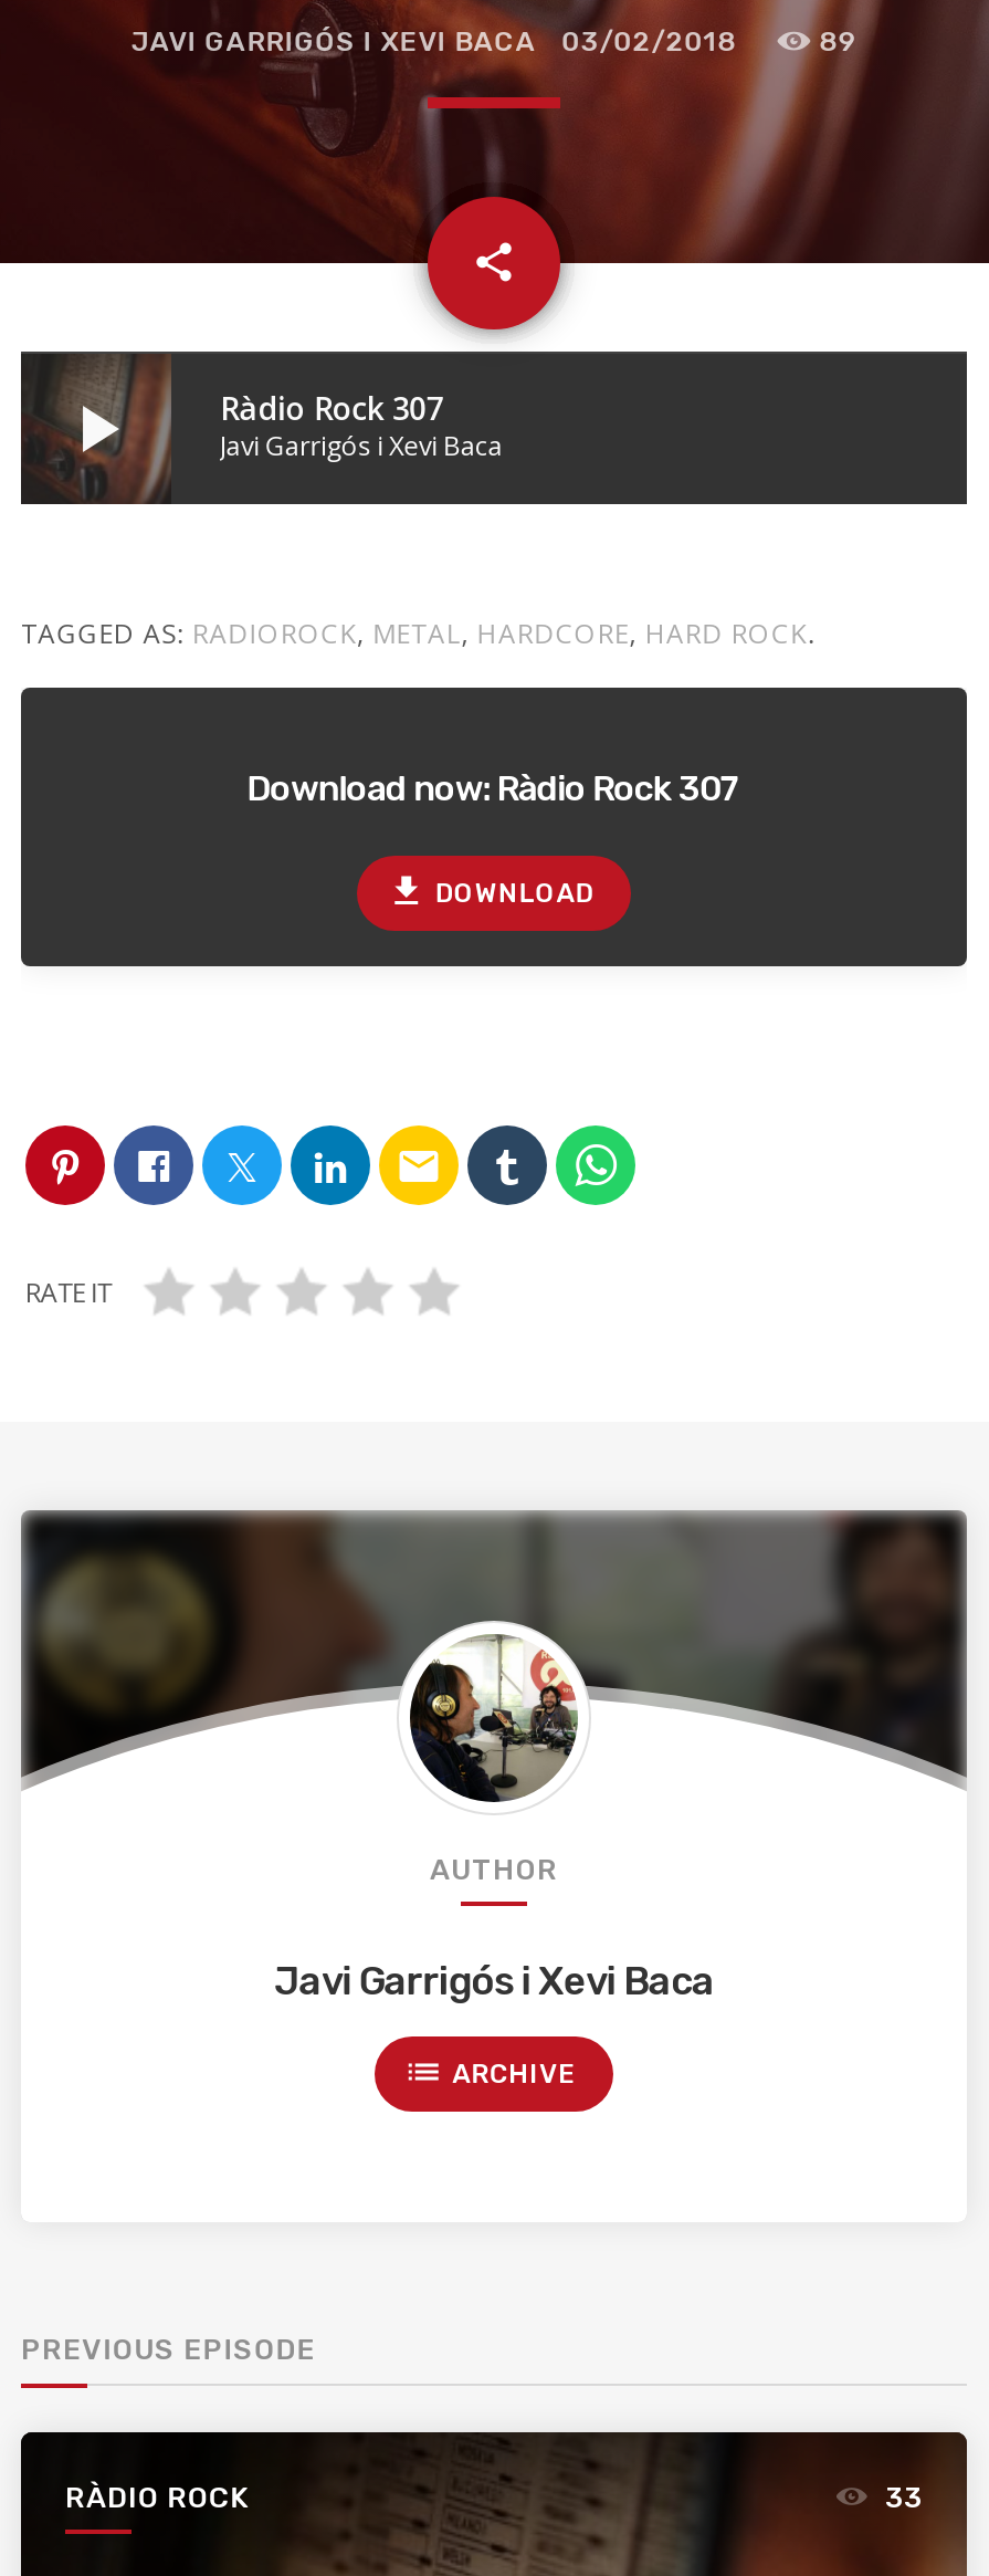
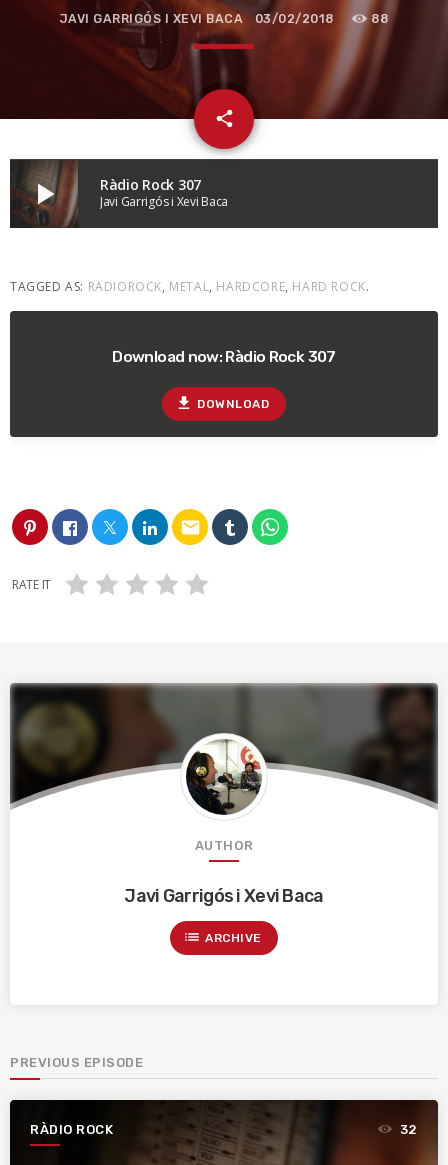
- 89
+ 88

- 33
+ 32
